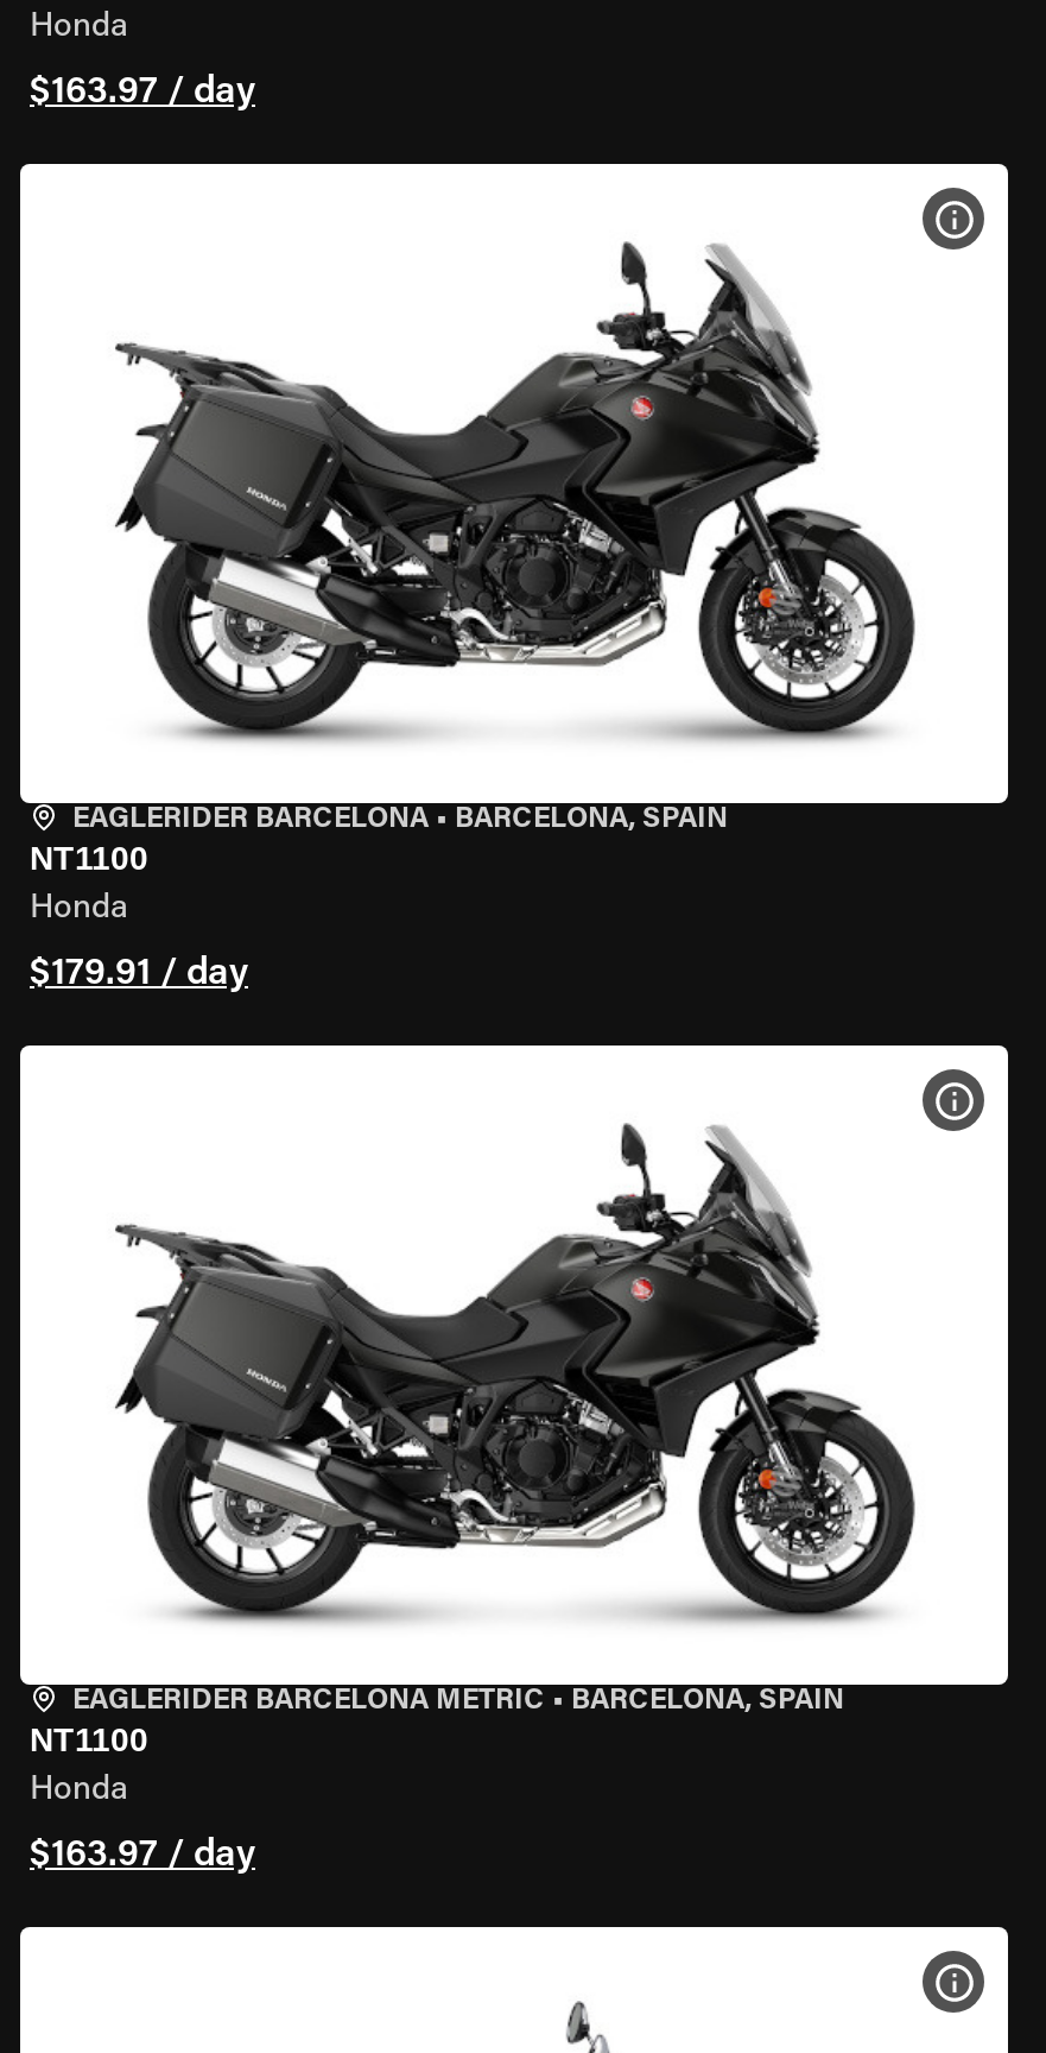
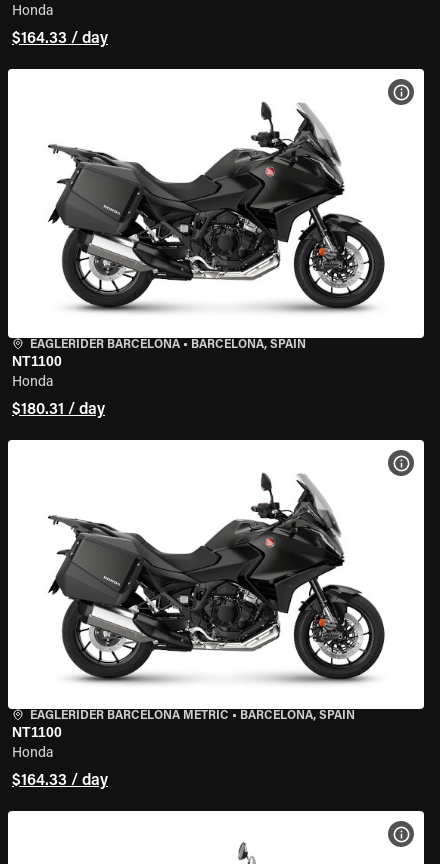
- $163.97 / day
+ $164.33 / day

- $179.91 / day
+ $180.31 / day

- $163.97 / day
+ $164.33 / day
